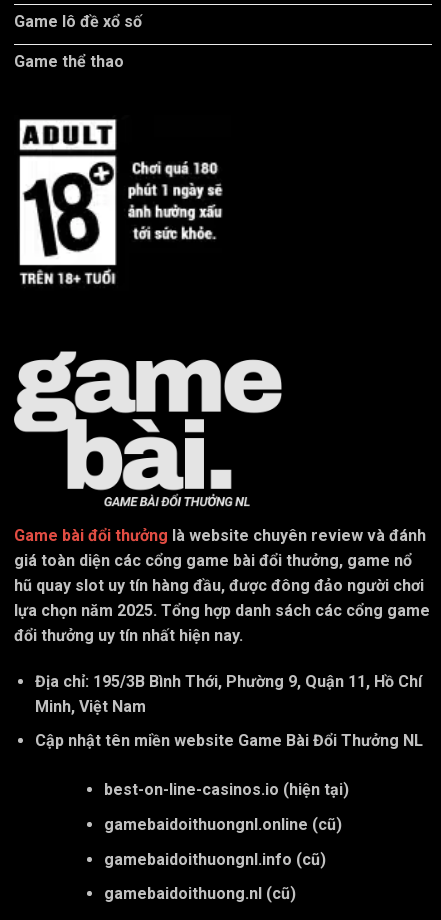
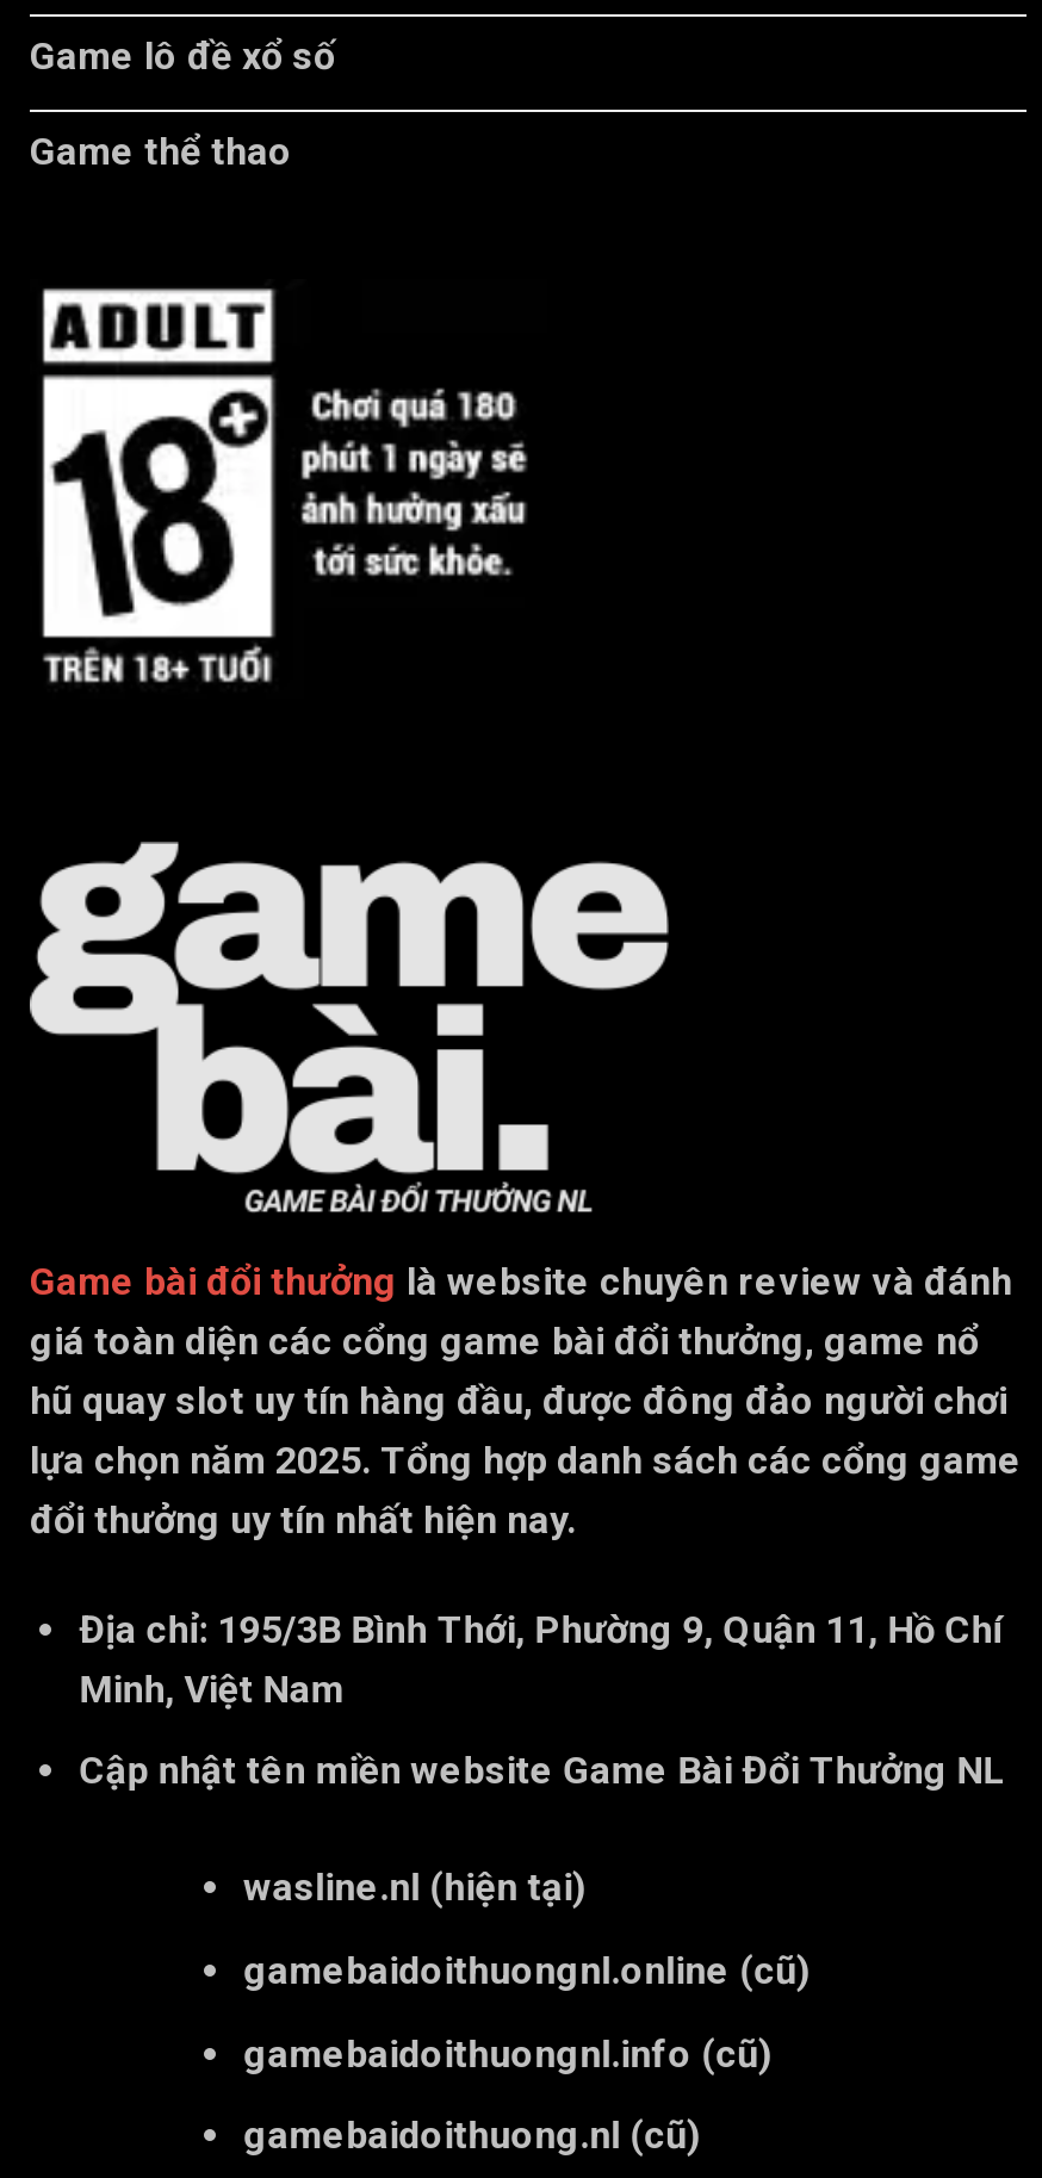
- best-on-line-casinos.io (hiện tại)
+ wasline.nl (hiện tại)
